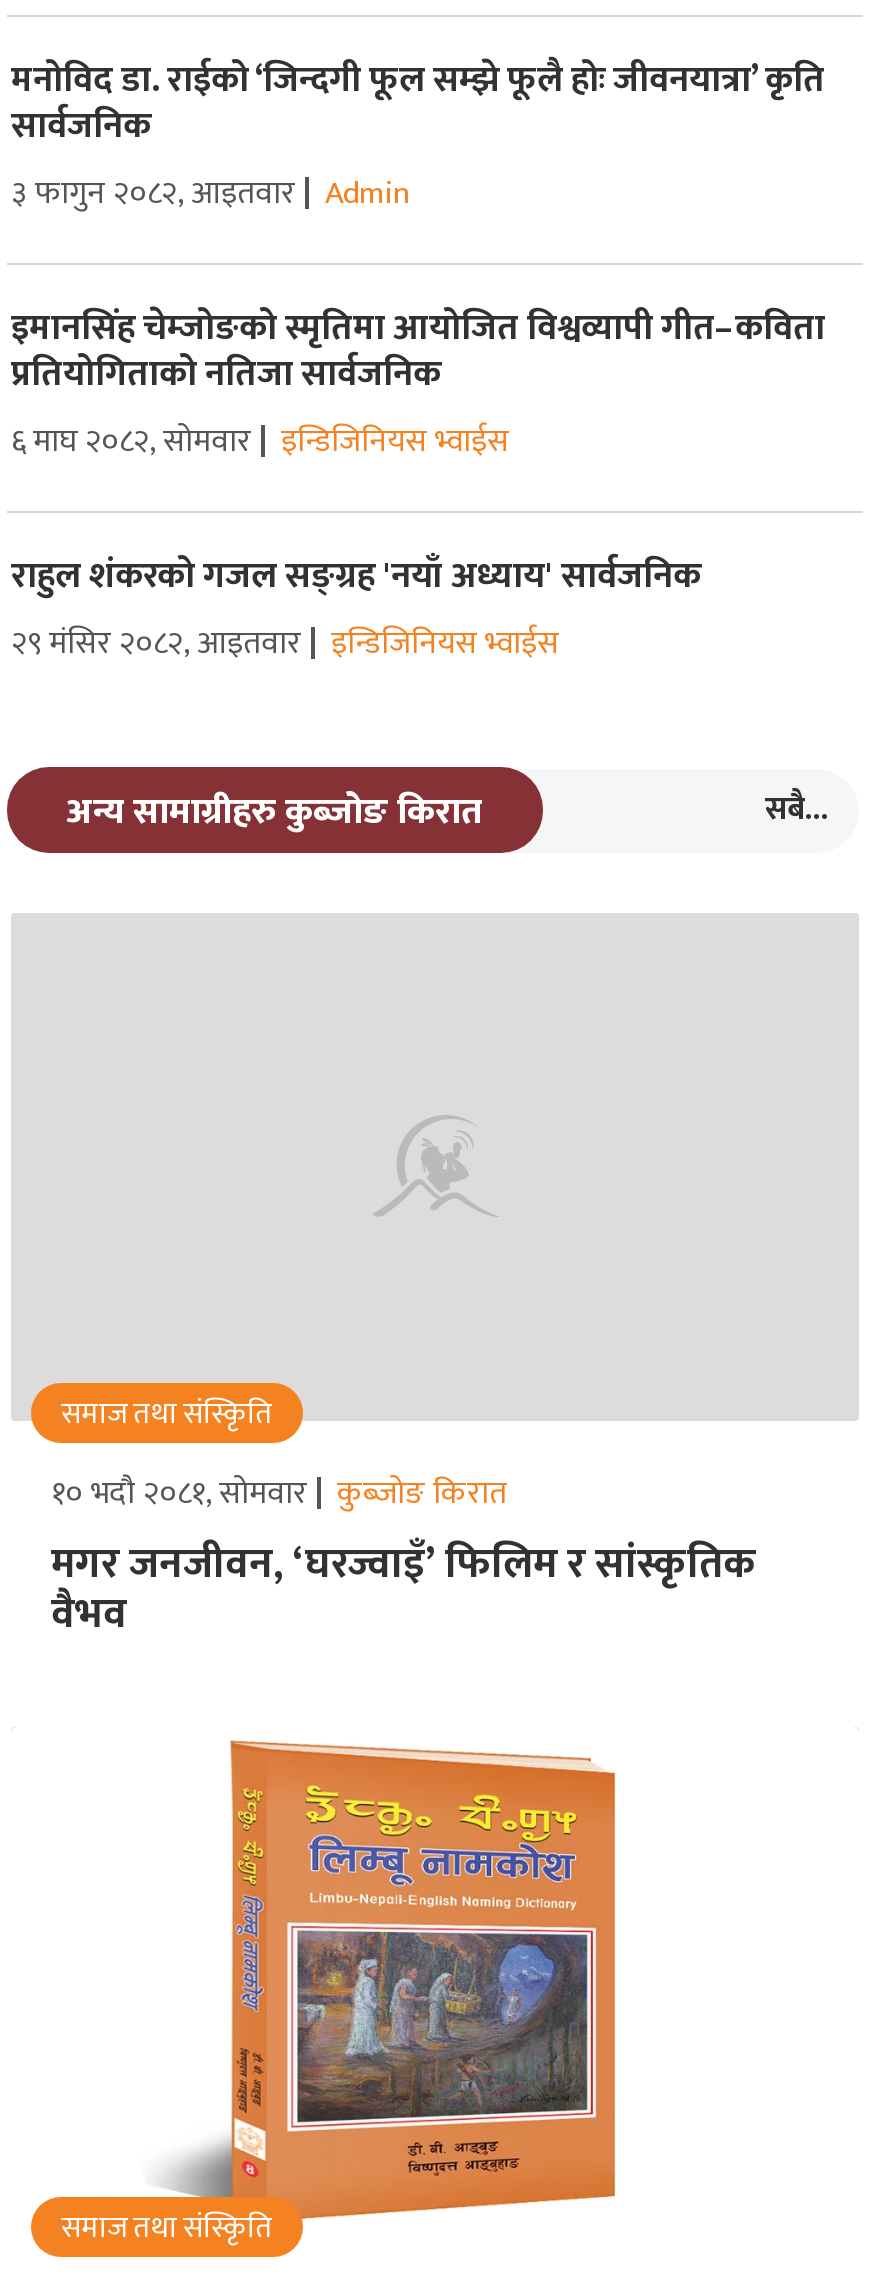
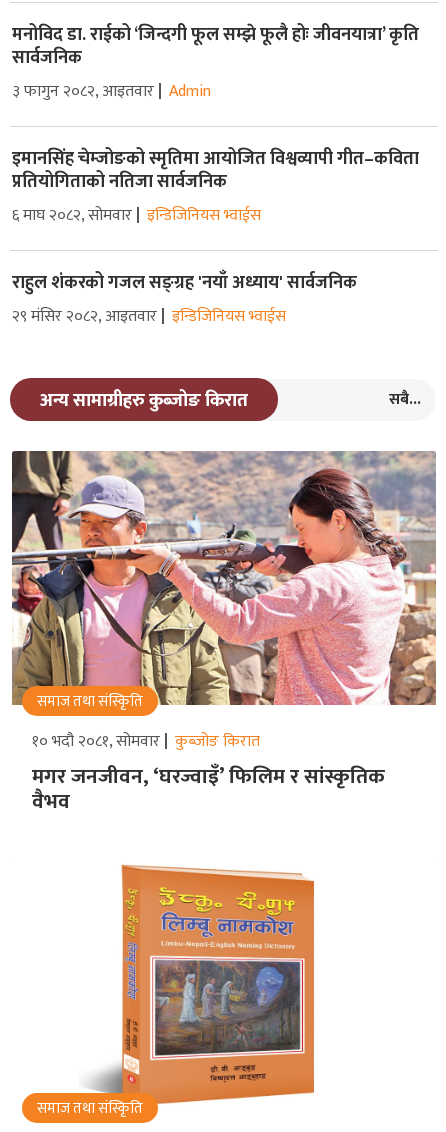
+ [image]
